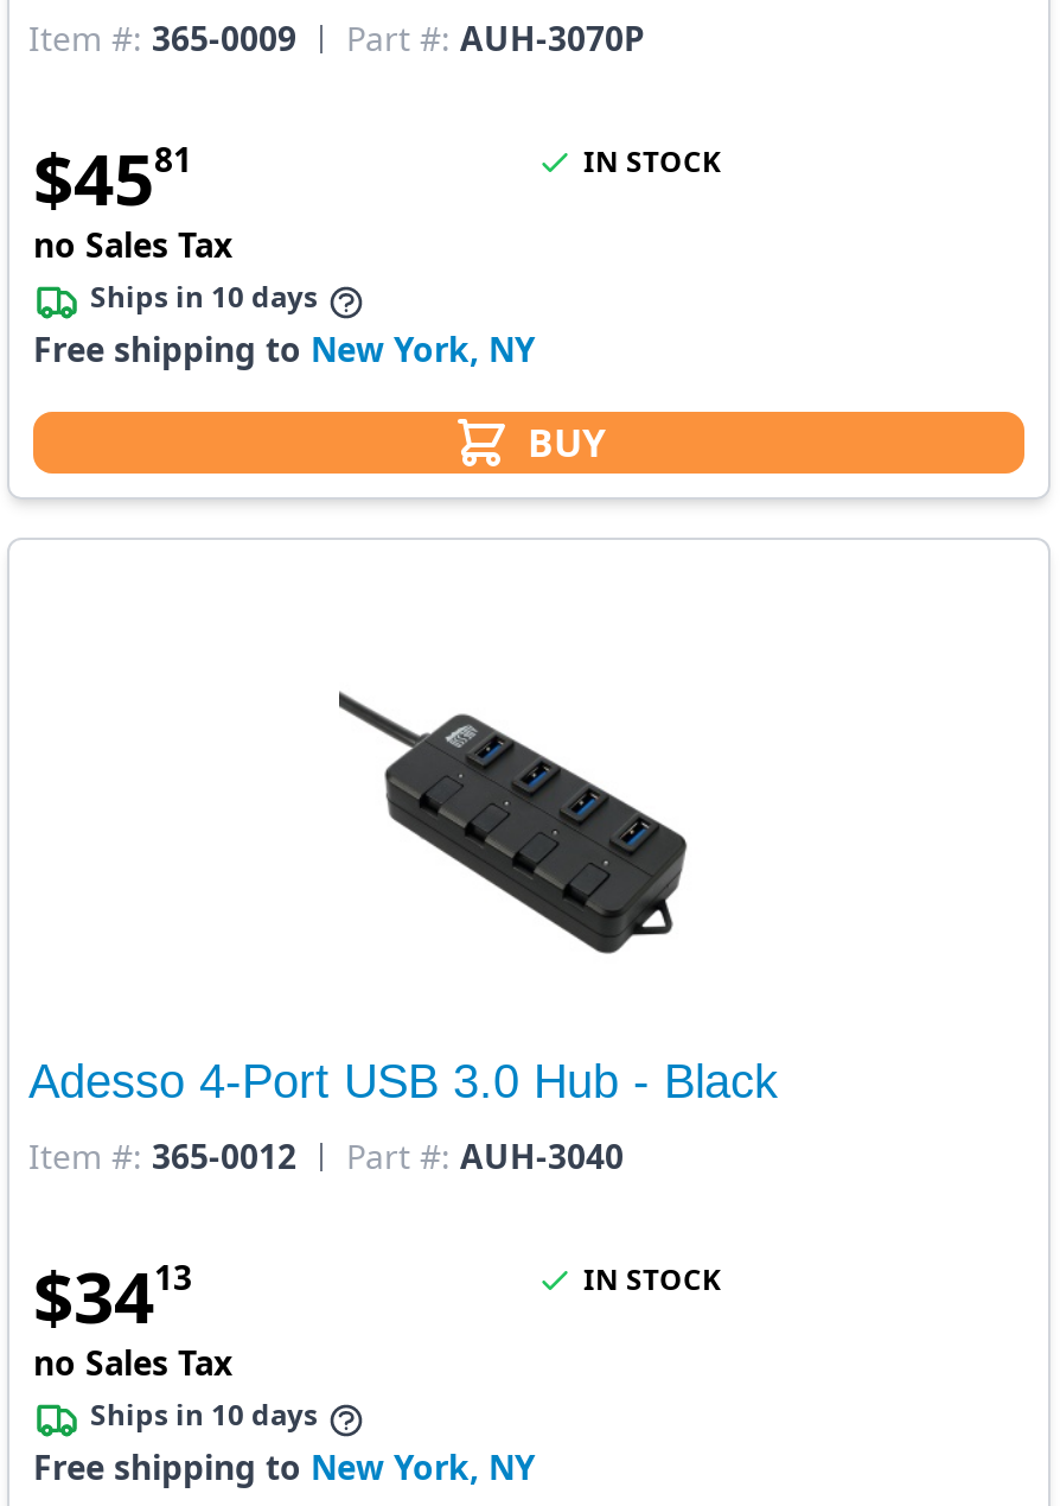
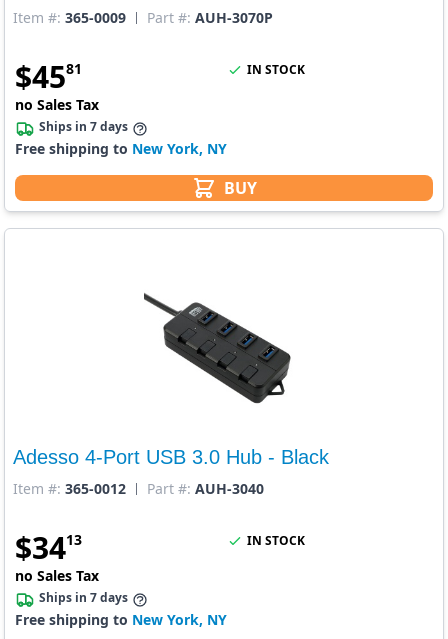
- Ships in 10 days
+ Ships in 7 days

- Ships in 10 days
+ Ships in 7 days
